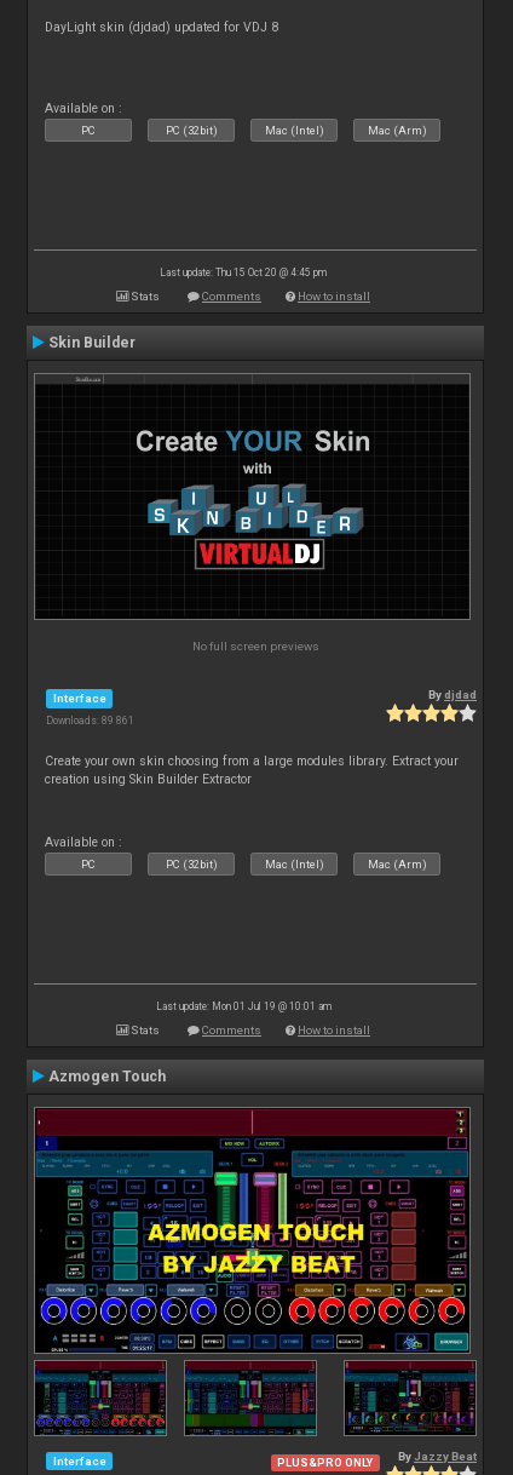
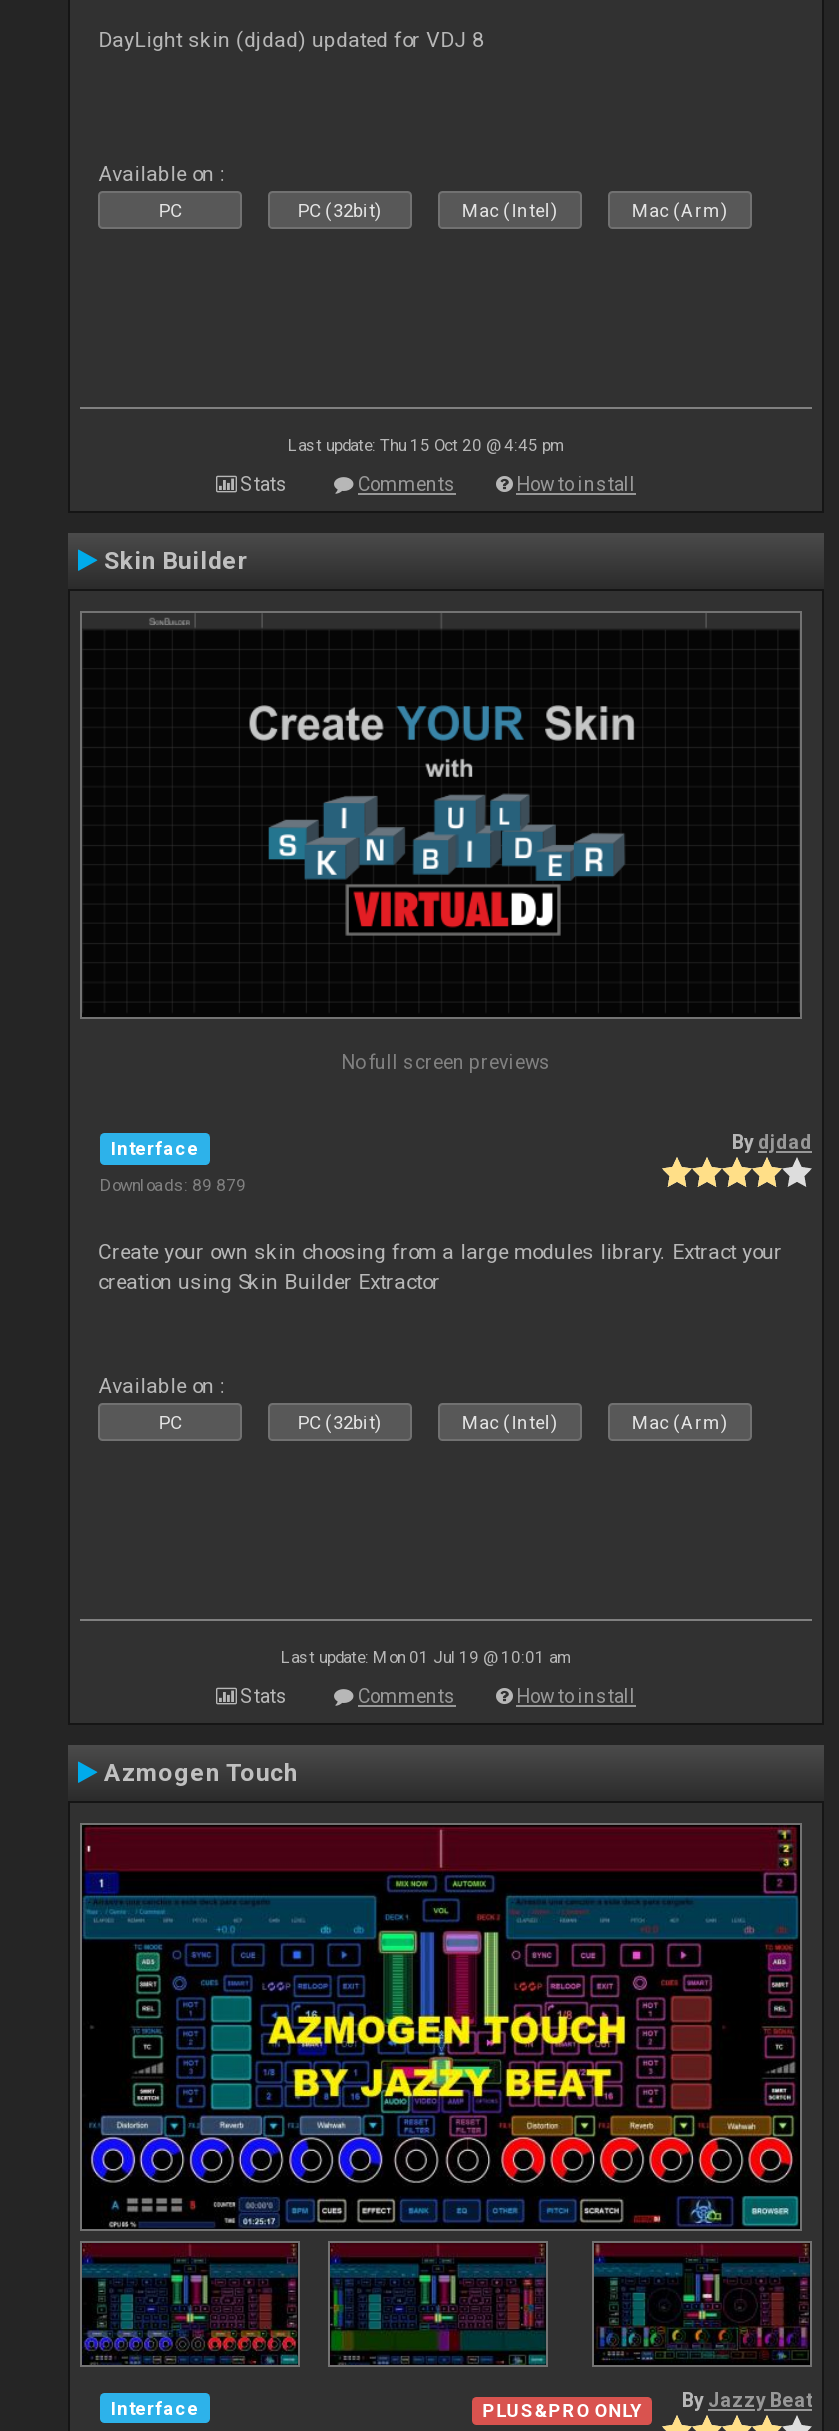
- Downloads: 89 861
+ Downloads: 89 879
